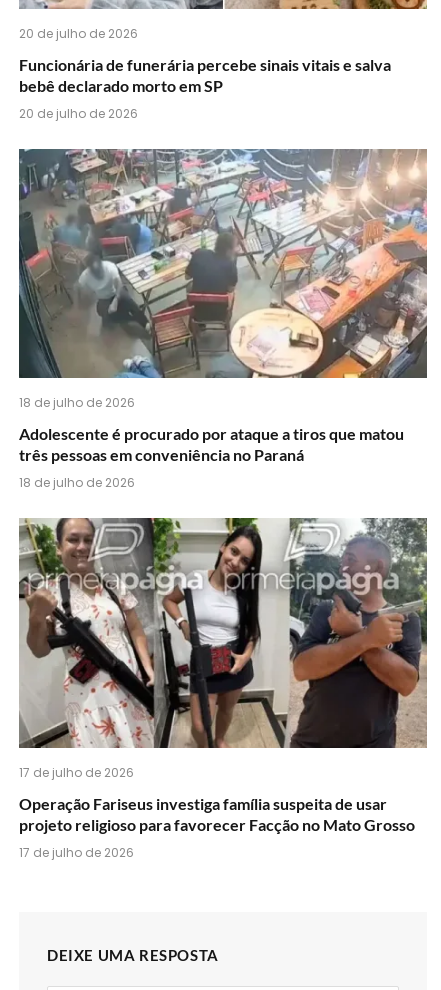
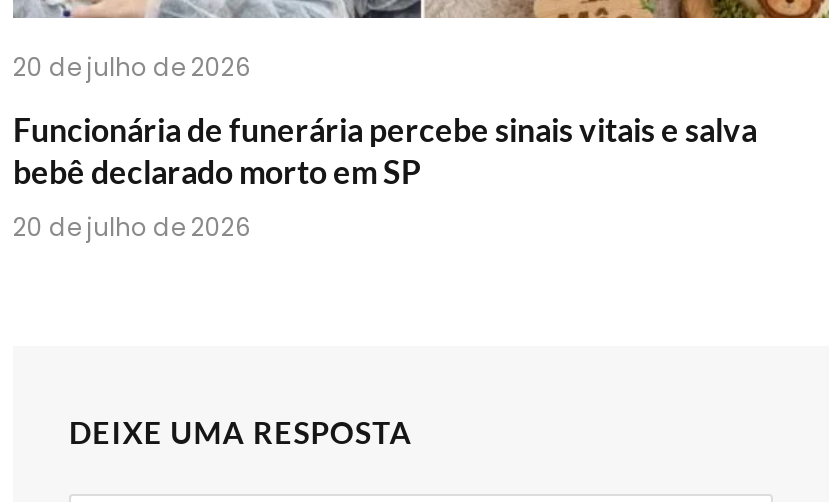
- [image]
- 18 de julho de 2026
- Adolescente é procurado por ataque a tiros que matou
- três pessoas em conveniência no Paraná
- 18 de julho de 2026

- [image]
- 17 de julho de 2026
- Operação Fariseus investiga família suspeita de usar
- projeto religioso para favorecer Facção no Mato Grosso
- 17 de julho de 2026
